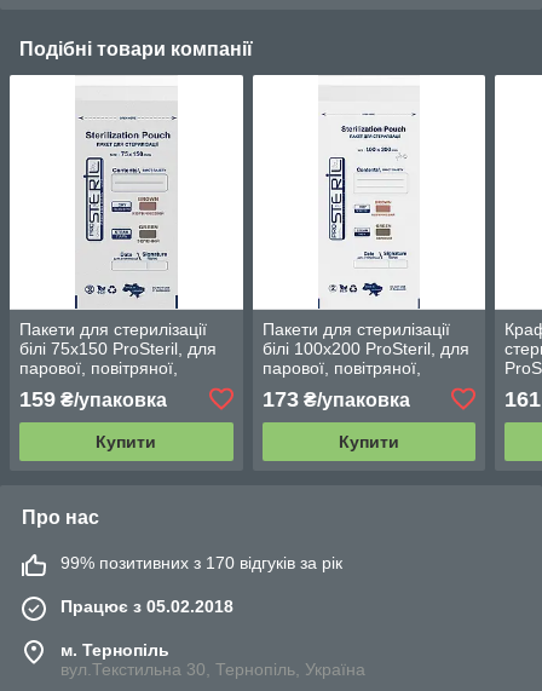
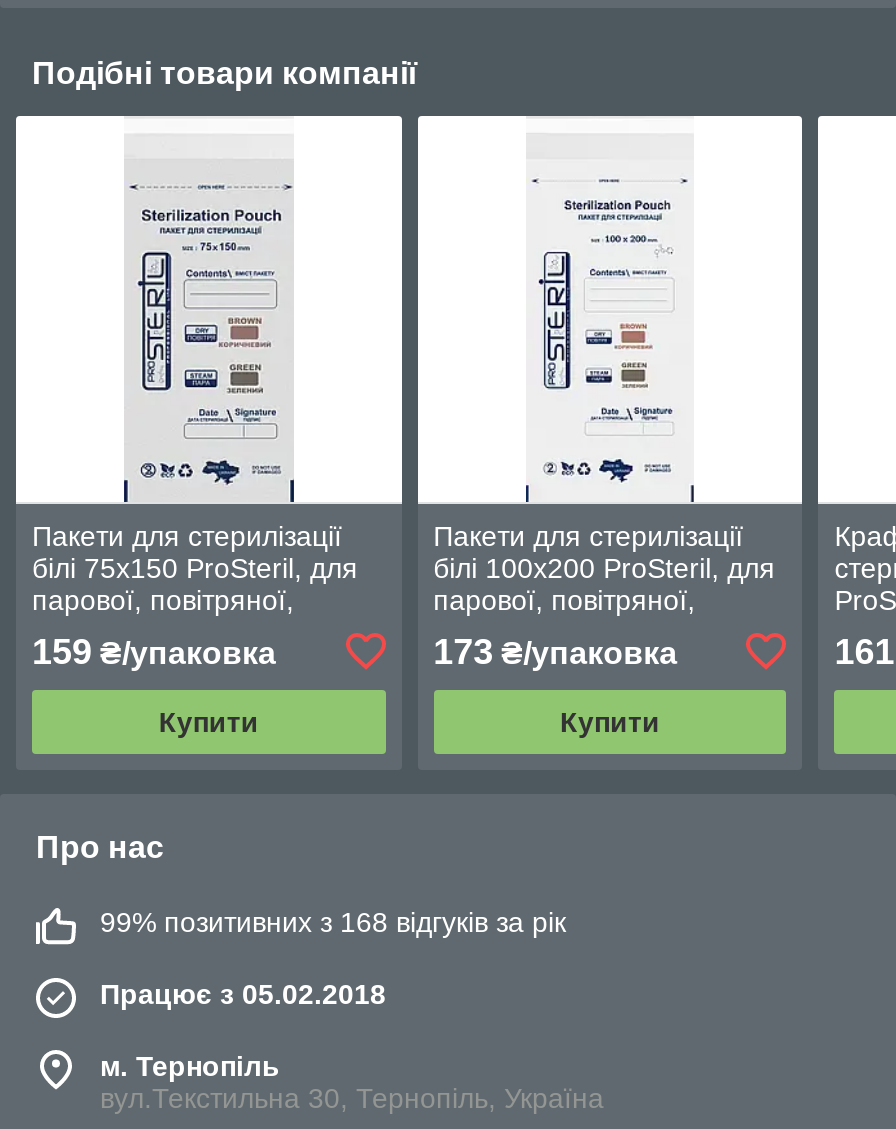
- 99% позитивних з 170 відгуків за рік
+ 99% позитивних з 168 відгуків за рік
